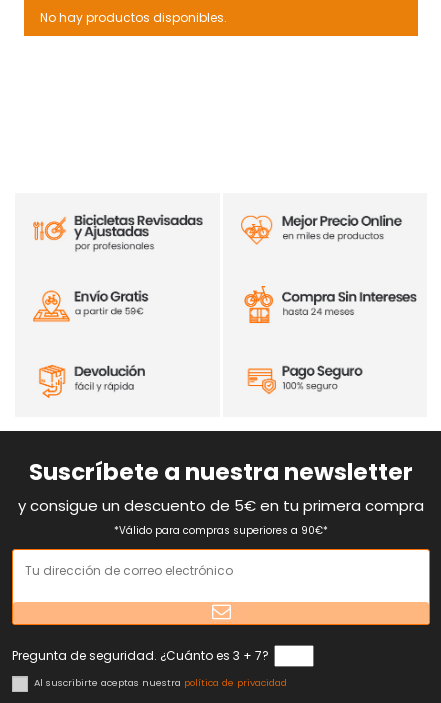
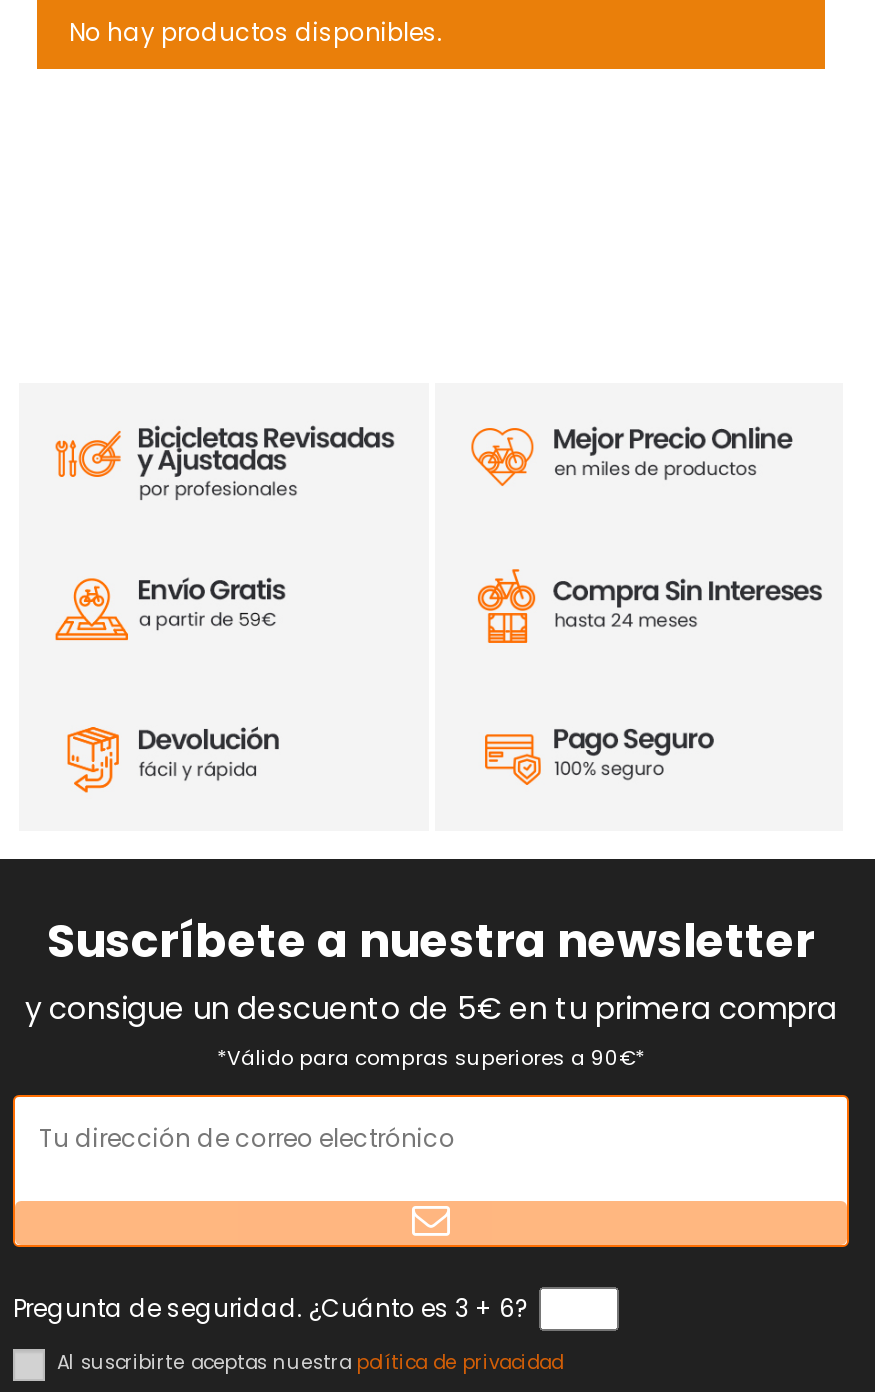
- Pregunta de seguridad. ¿Cuánto es 3 + 7?
+ Pregunta de seguridad. ¿Cuánto es 3 + 6?
